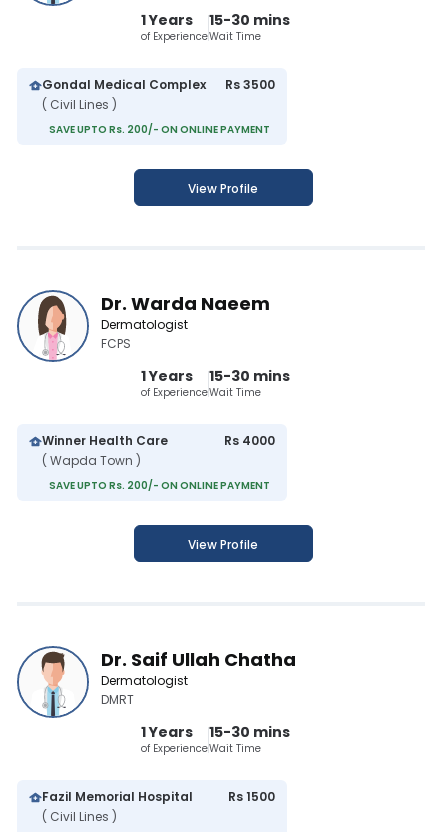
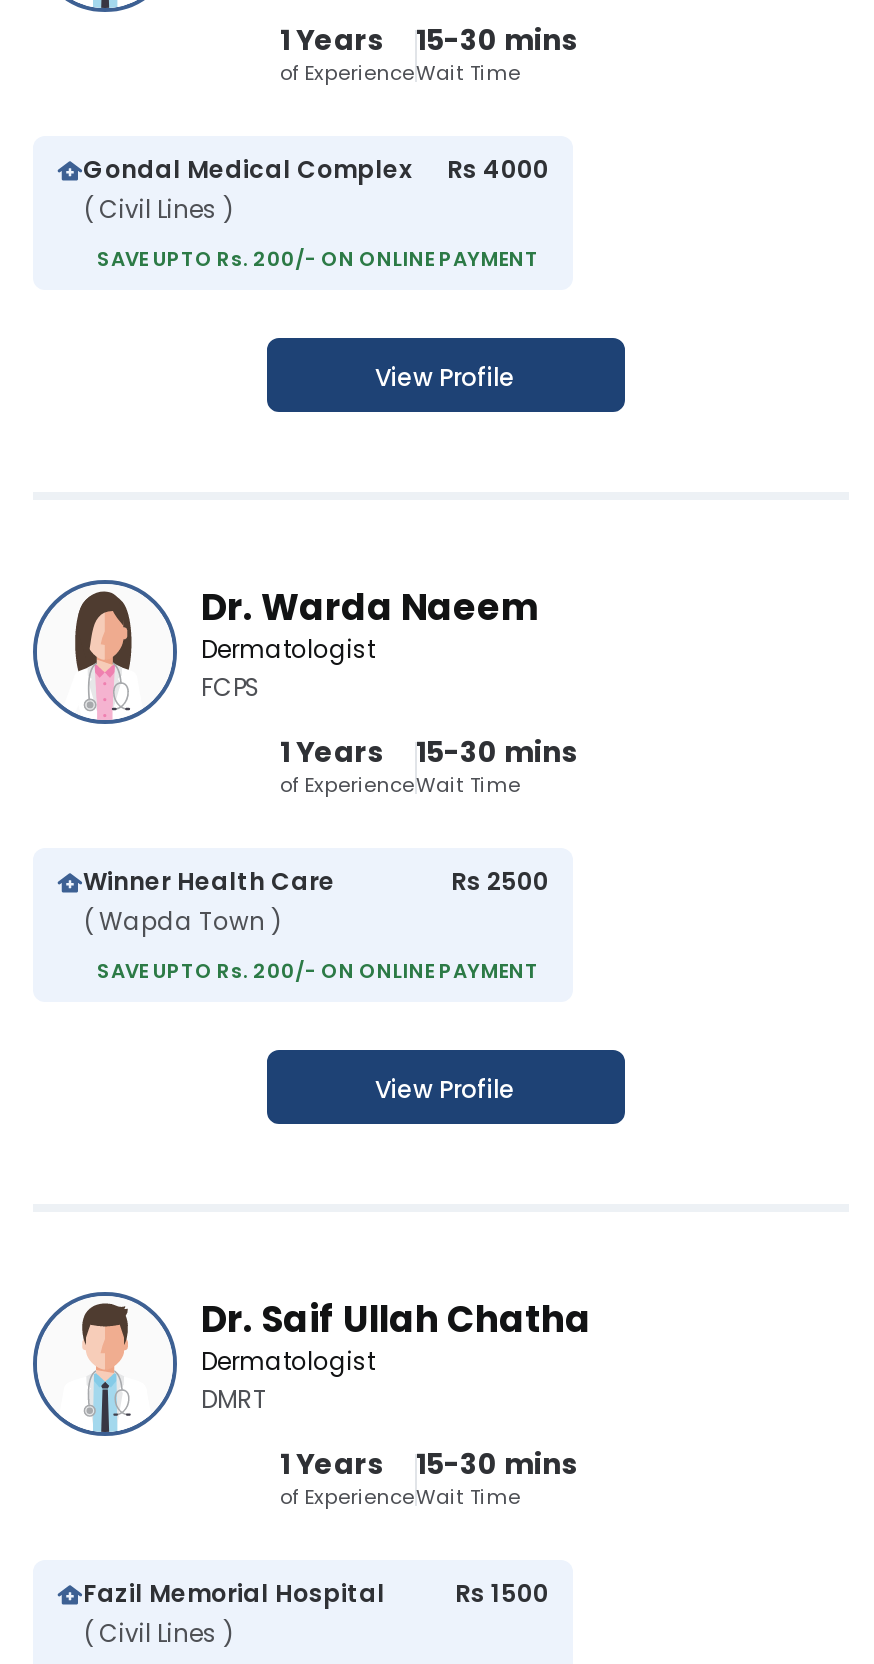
- Gondal Medical Complex Rs 3500
+ Gondal Medical Complex Rs 4000

- Rs 4000
+ Rs 2500
